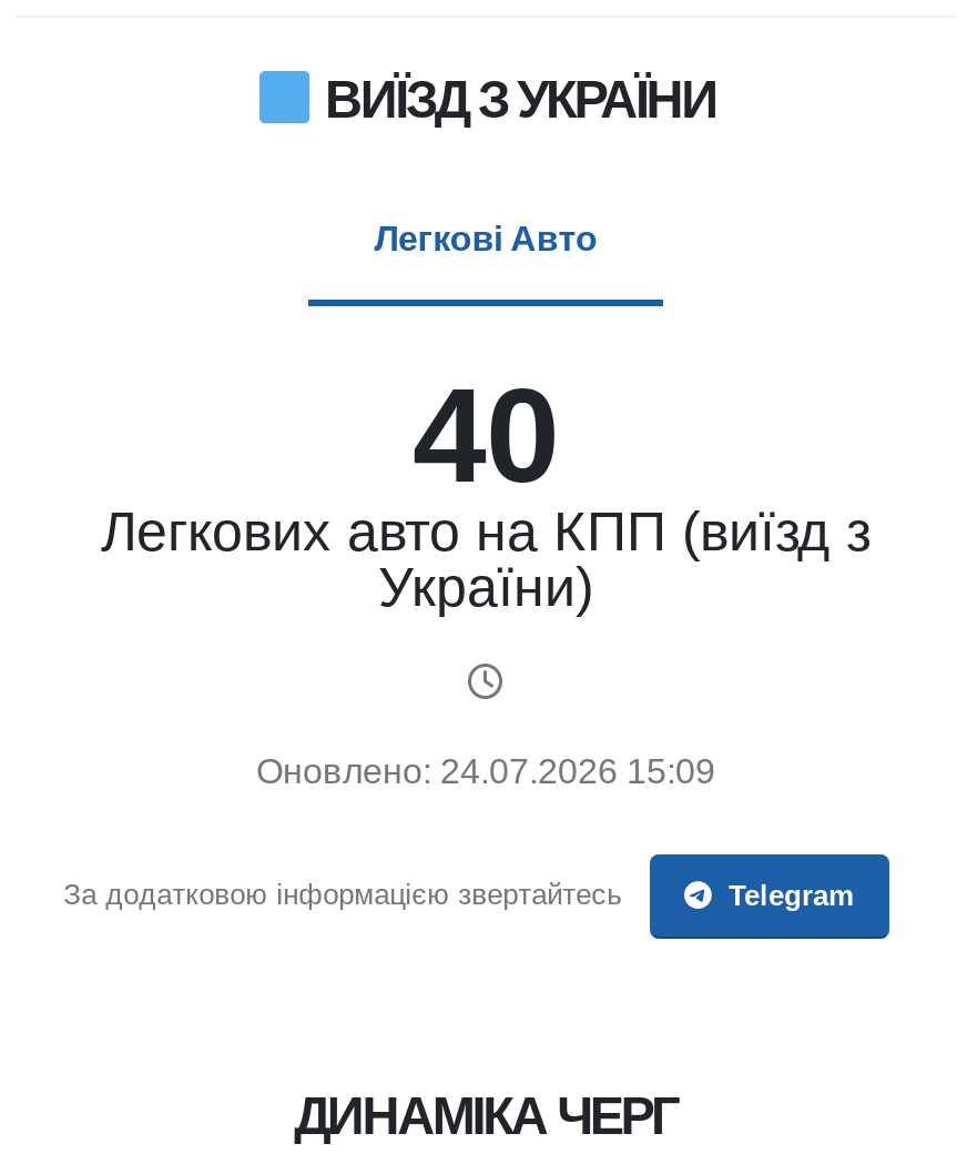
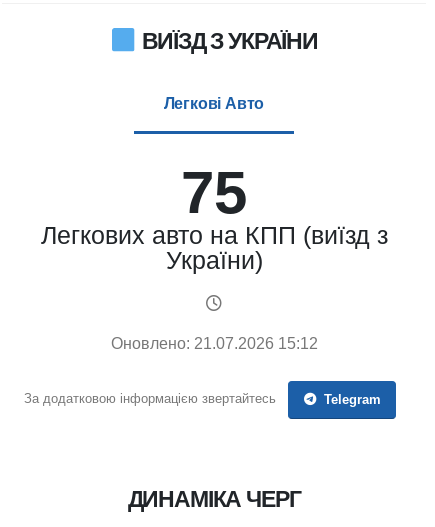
- 40
+ 75

- Оновлено: 24.07.2026 15:09
+ Оновлено: 21.07.2026 15:12
